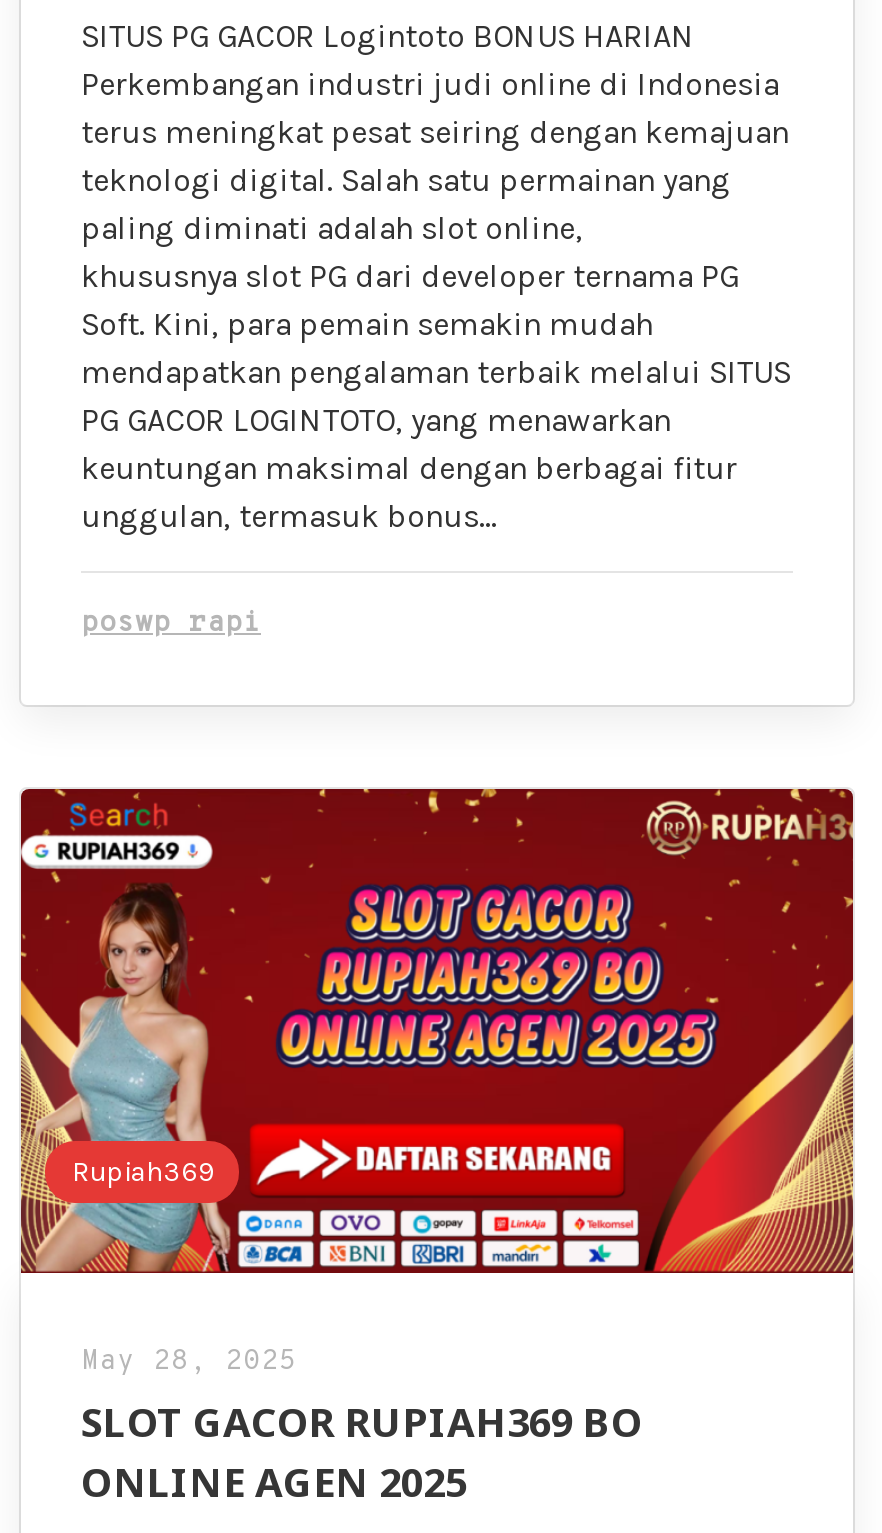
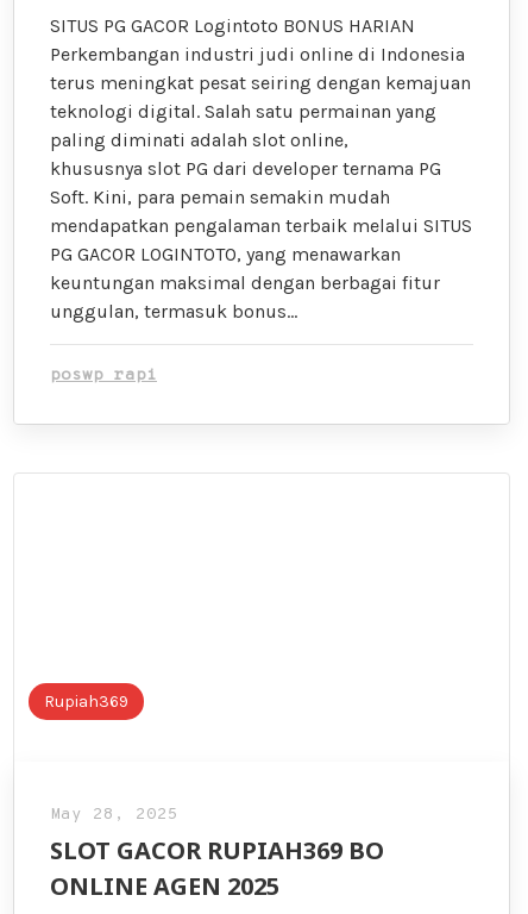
- [image]
